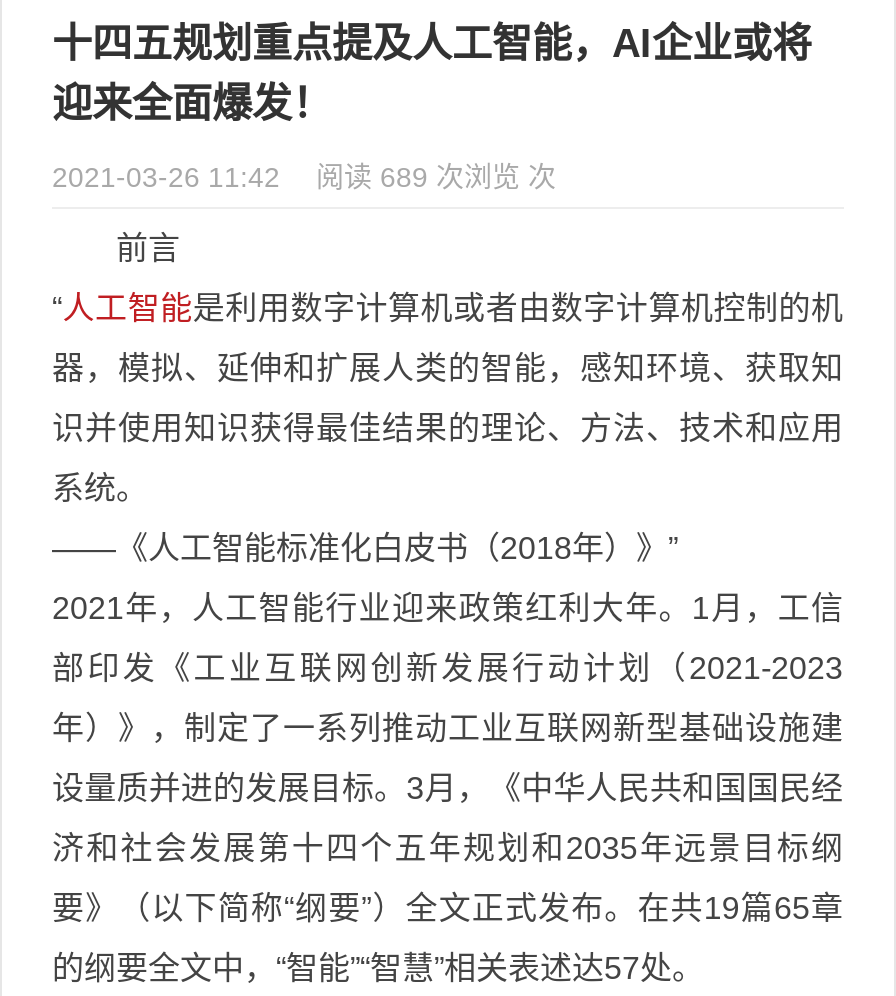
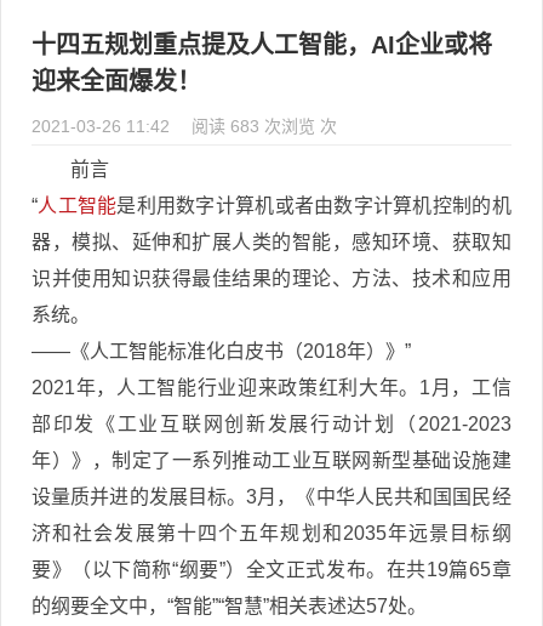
- 阅读 689 次浏览 次
+ 阅读 683 次浏览 次
